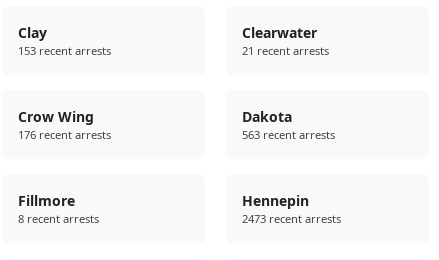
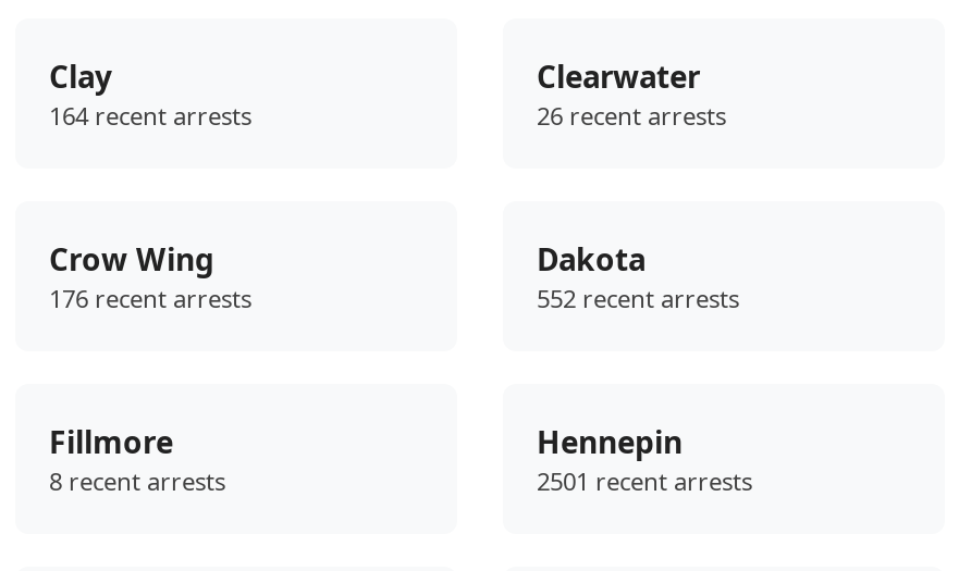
- 153 recent arrests
+ 164 recent arrests

- 21 recent arrests
+ 26 recent arrests

- 563 recent arrests
+ 552 recent arrests

- 2473 recent arrests
+ 2501 recent arrests
